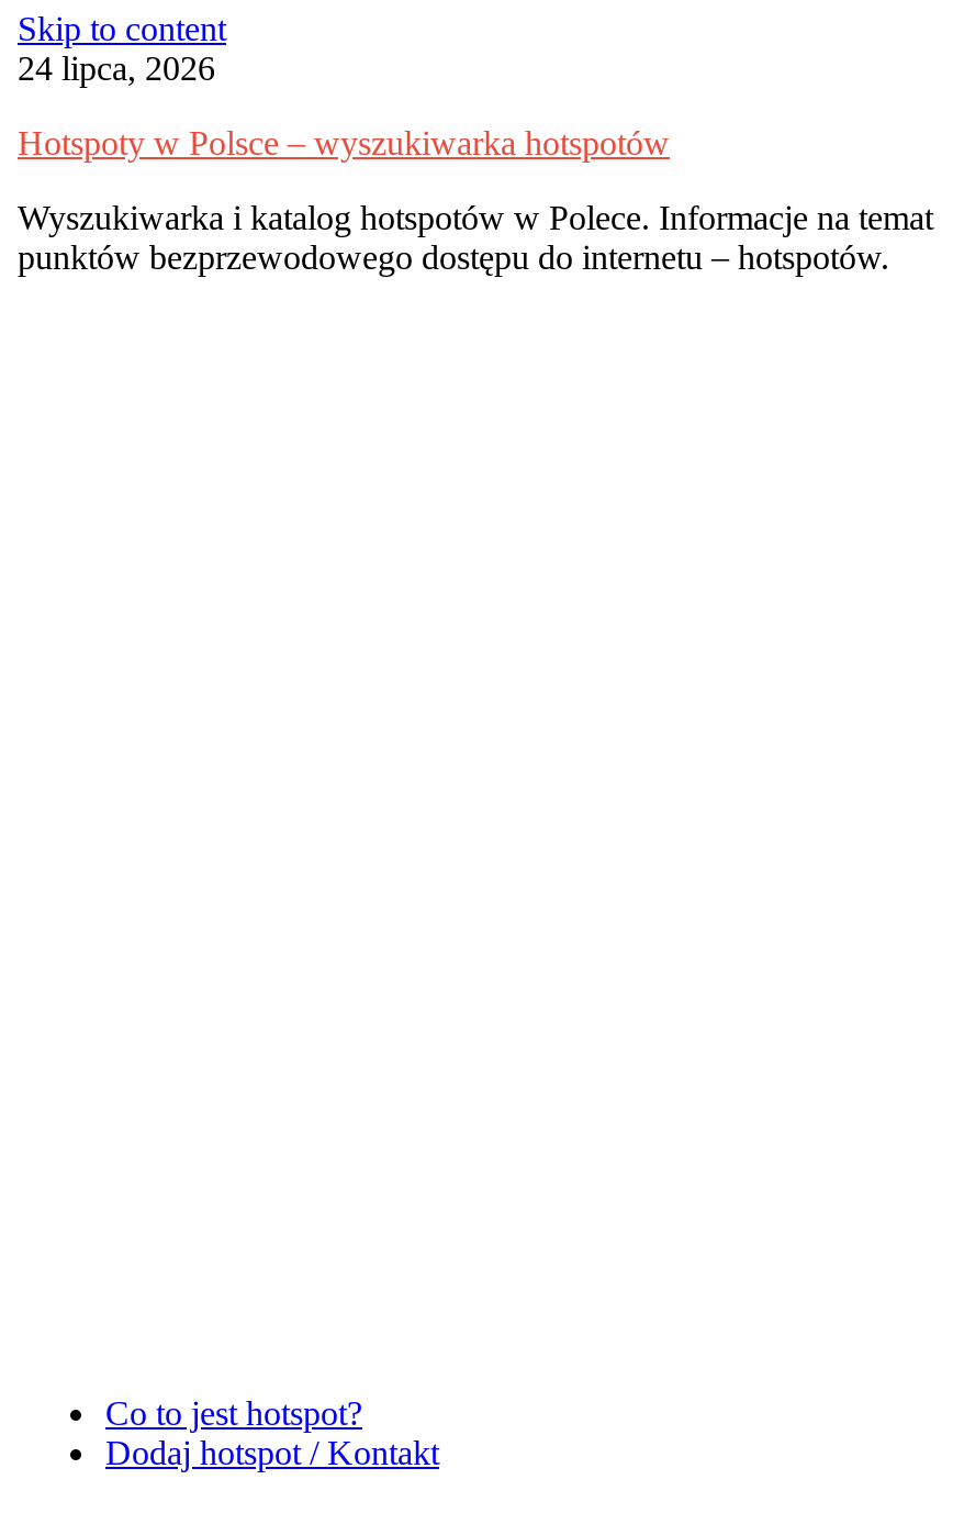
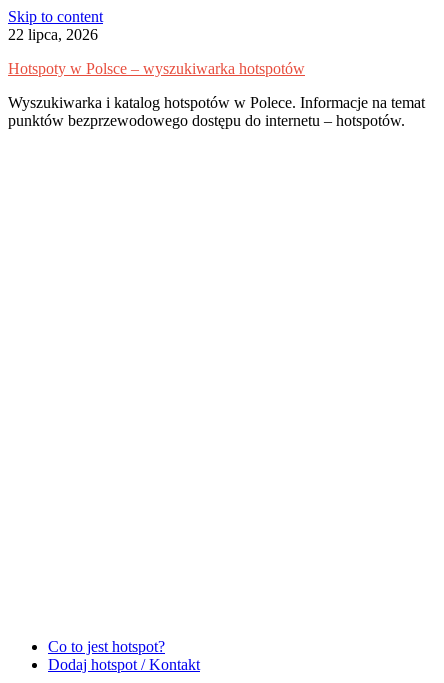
- 24 lipca, 2026
+ 22 lipca, 2026
